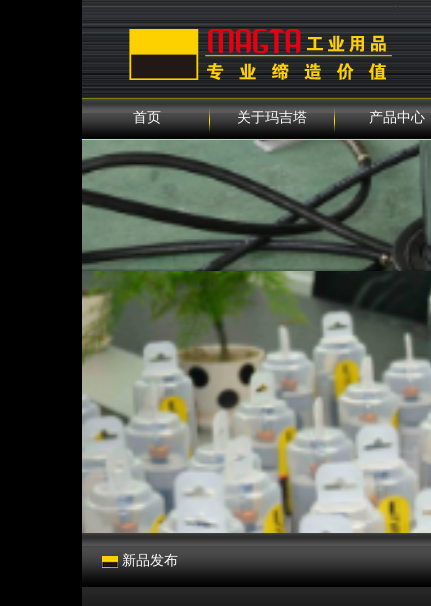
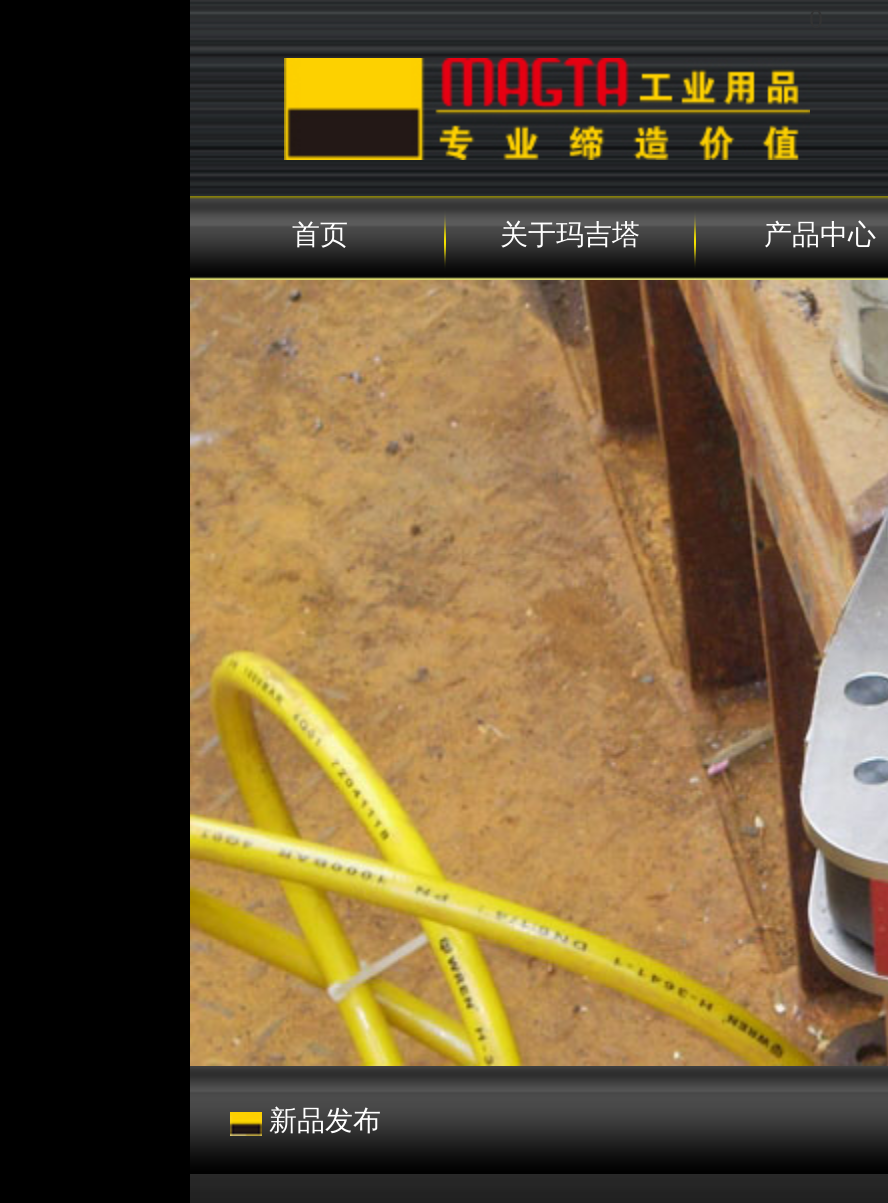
- [image]
+ [image]
